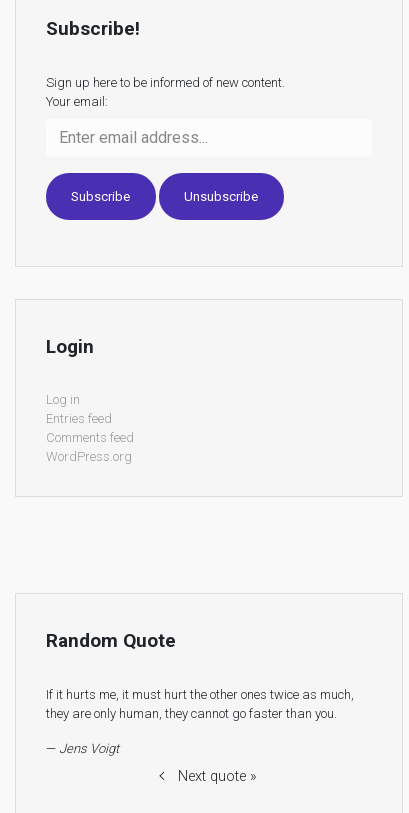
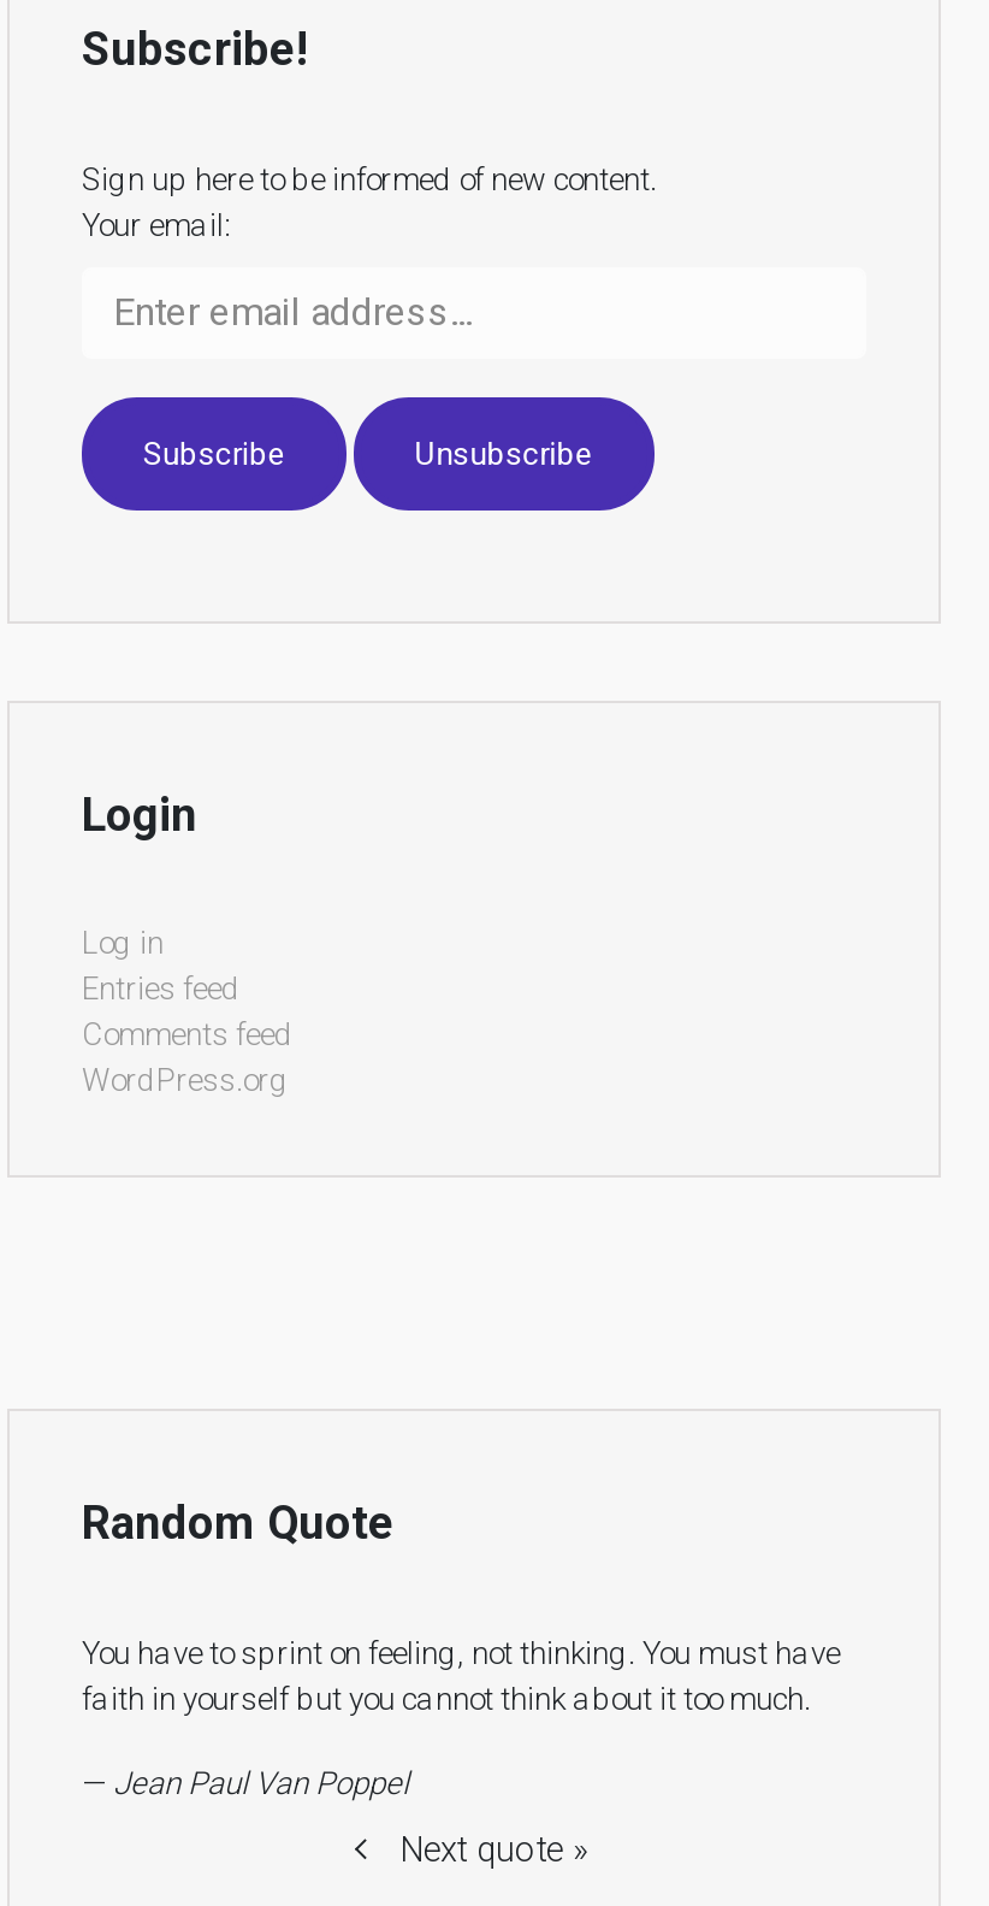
- If it hurts me, it must hurt the other ones twice as much,
- they are only human, they cannot go faster than you.
+ You have to sprint on feeling, not thinking. You must have
+ faith in yourself but you cannot think about it too much.

- — Jens Voigt
+ — Jean Paul Van Poppel
